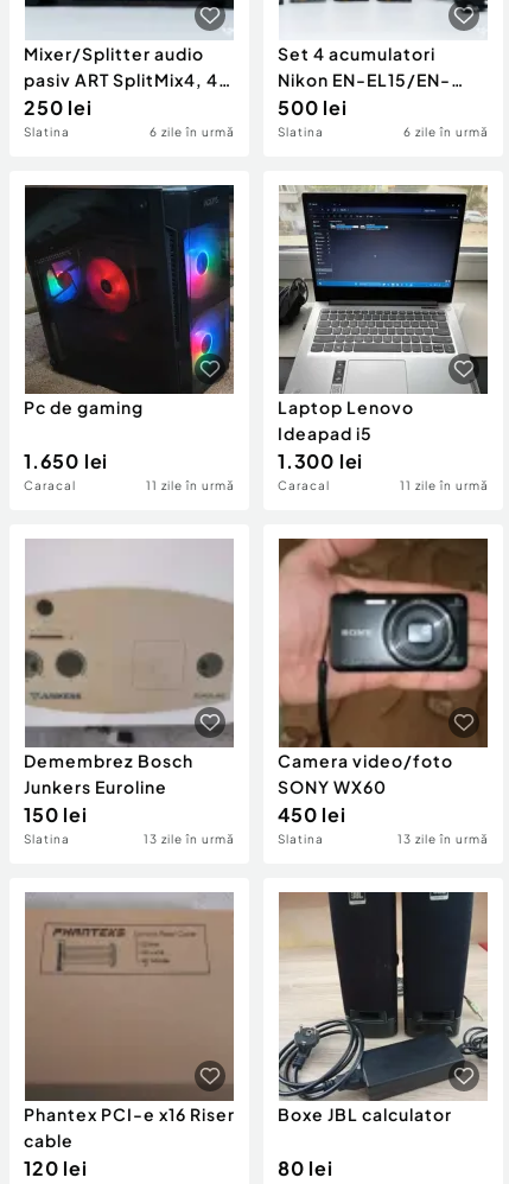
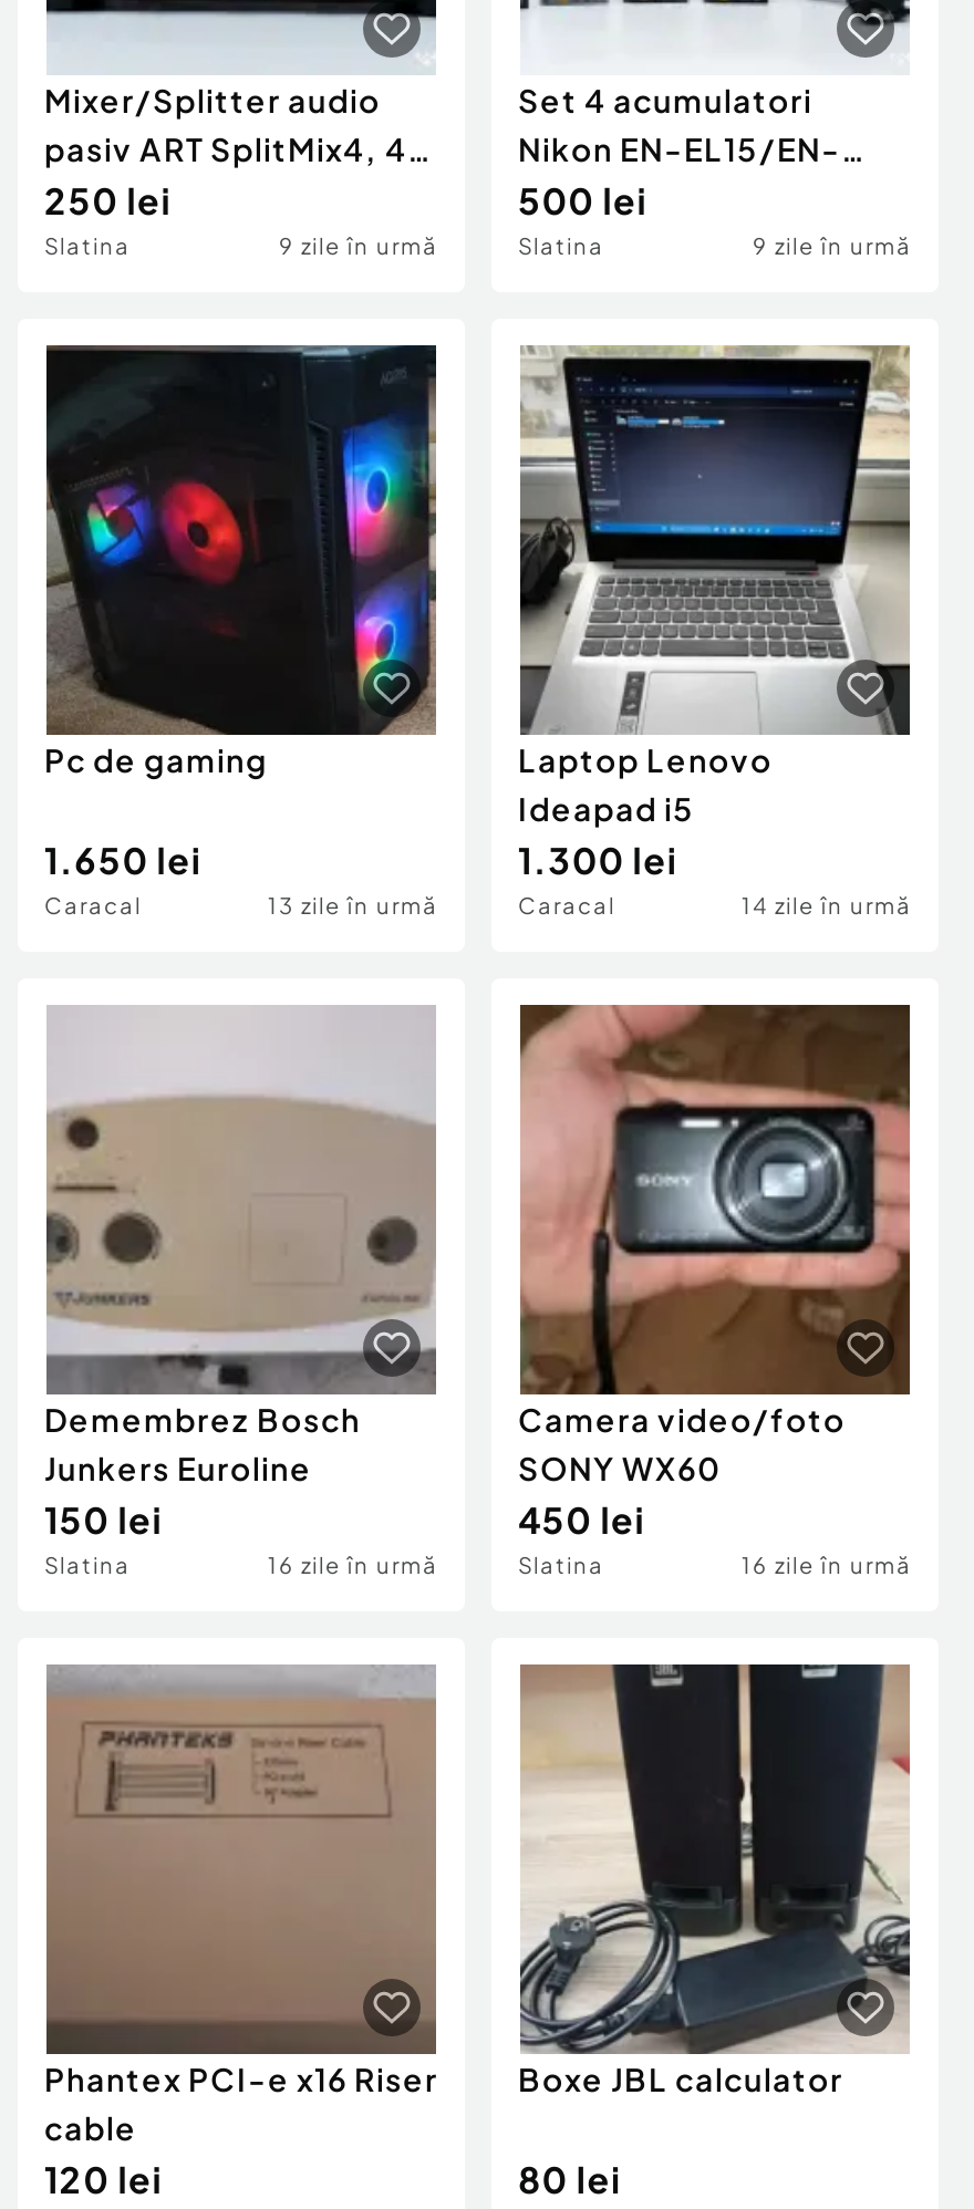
- 6 zile în urmă
+ 9 zile în urmă

- 6 zile în urmă
+ 9 zile în urmă

- 11 zile în urmă
+ 13 zile în urmă

- 11 zile în urmă
+ 14 zile în urmă

- 13 zile în urmă
+ 16 zile în urmă

- 13 zile în urmă
+ 16 zile în urmă
